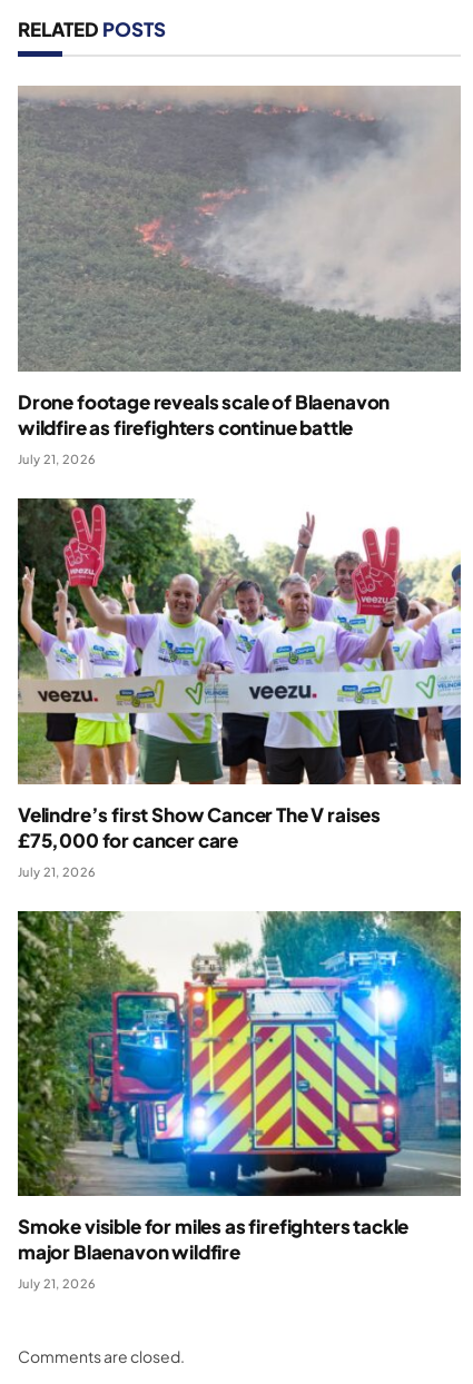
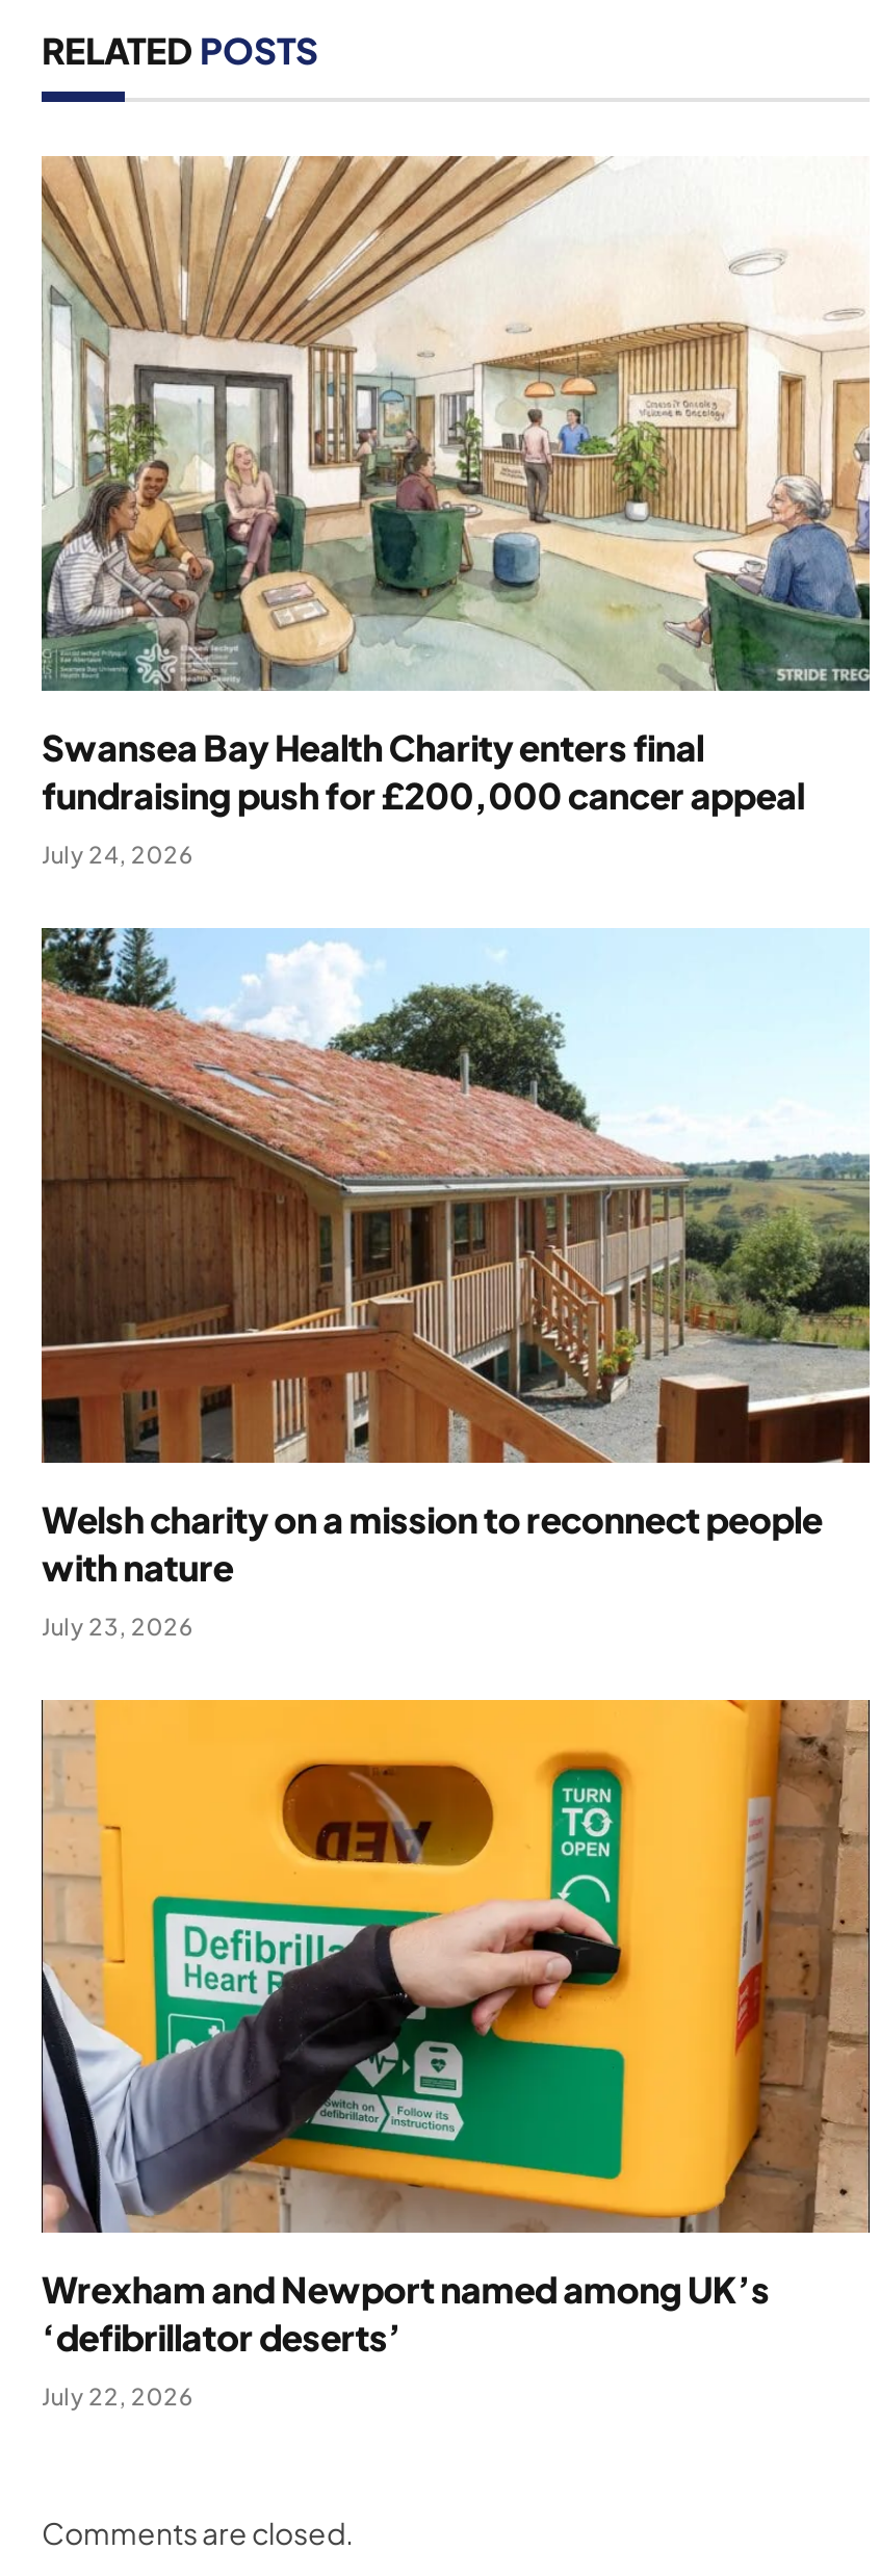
- [image]
- Drone footage reveals scale of Blaenavon
- wildfire as firefighters continue battle
+ [image]
+ Swansea Bay Health Charity enters final
+ fundraising push for £200,000 cancer appeal

- July 21, 2026
+ July 24, 2026

- [image]
- Velindre’s first Show Cancer The V raises
- £75,000 for cancer care
+ [image]
+ Welsh charity on a mission to reconnect people
+ with nature

- July 21, 2026
+ July 23, 2026

- [image]
- Smoke visible for miles as firefighters tackle
- major Blaenavon wildfire
+ [image]
+ Wrexham and Newport named among UK’s
+ ‘defibrillator deserts’

- July 21, 2026
+ July 22, 2026
